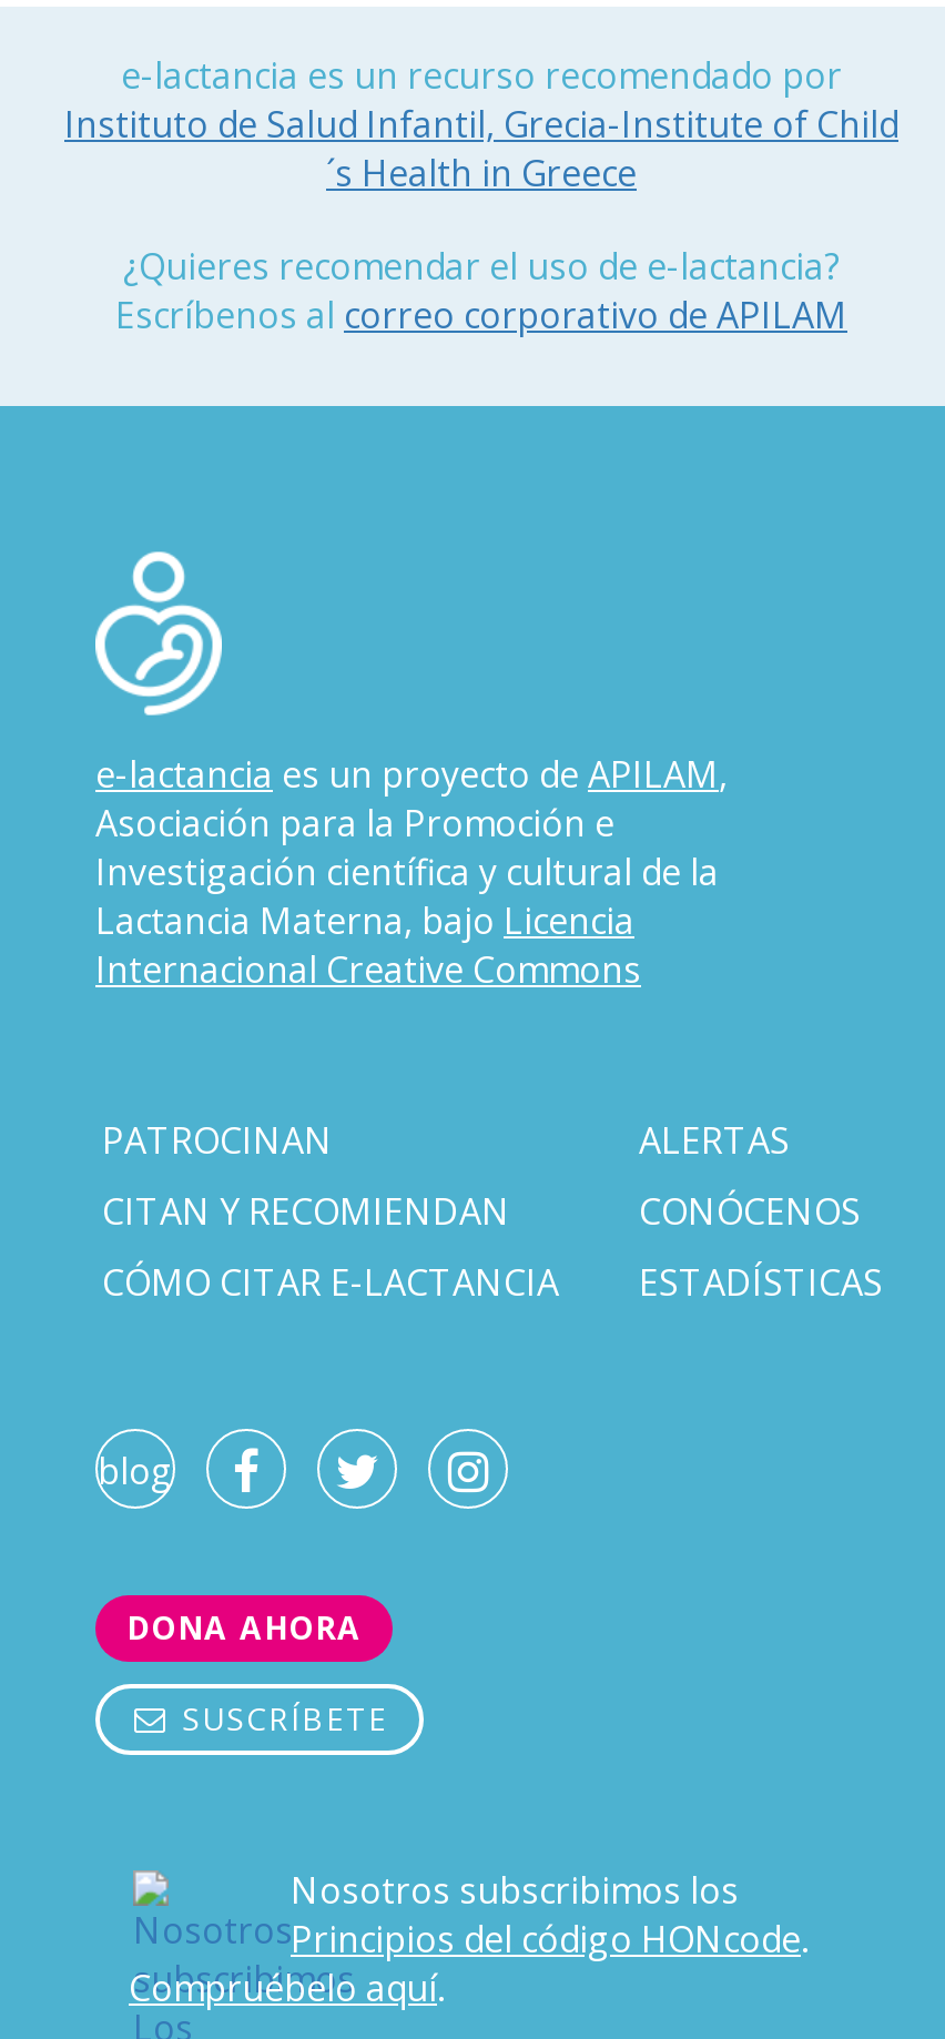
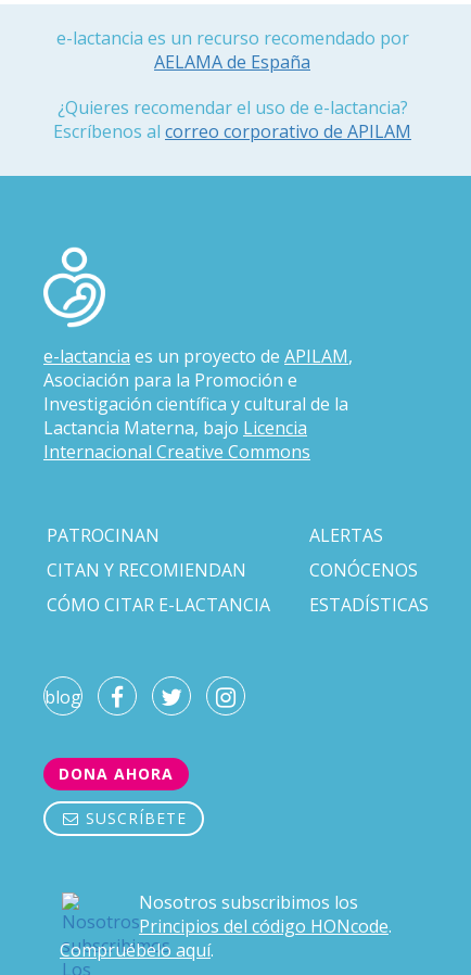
- Instituto de Salud Infantil, Grecia-Institute of Child
- ´s Health in Greece
+ AELAMA de España
